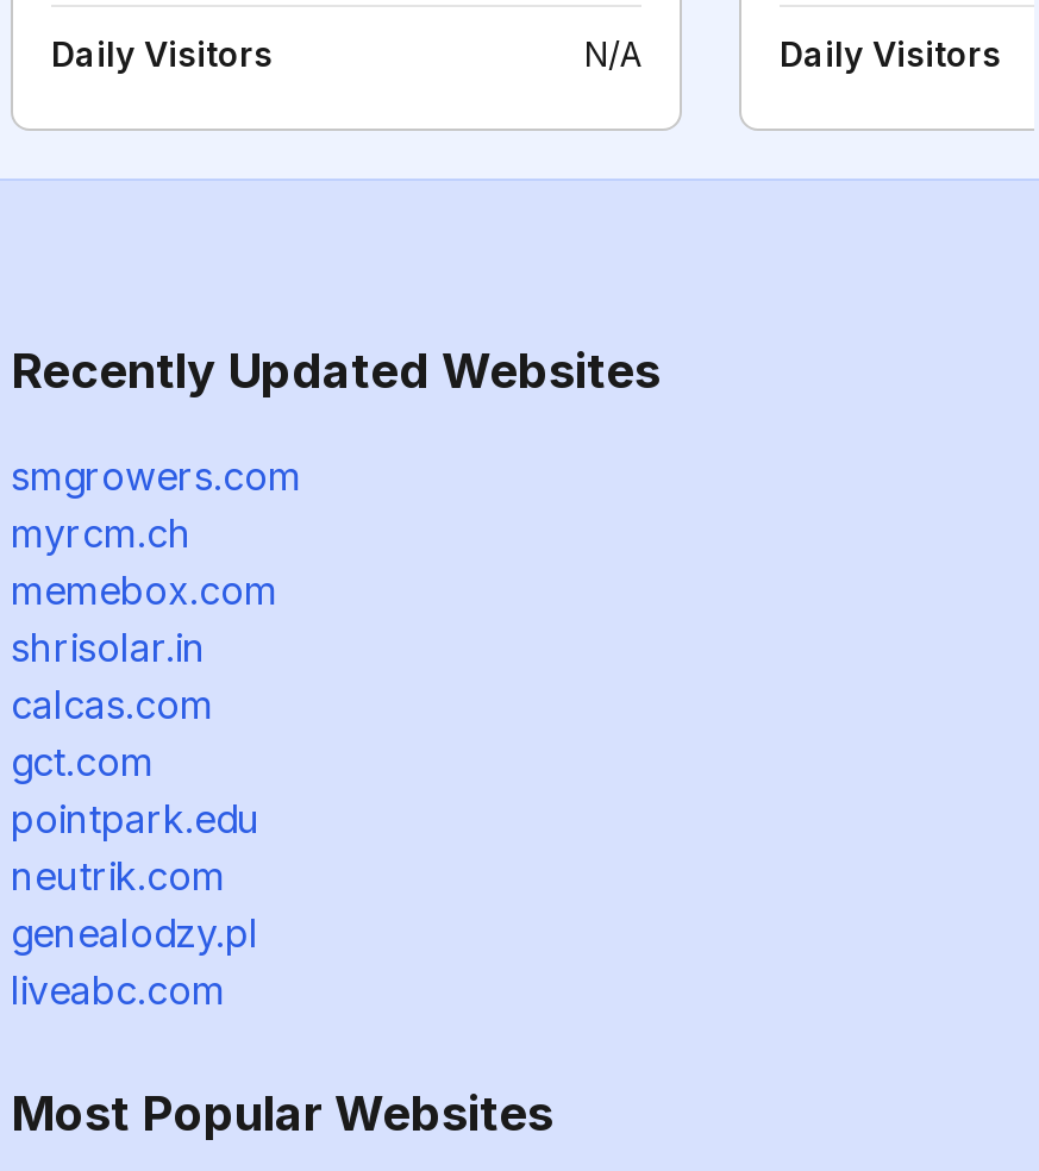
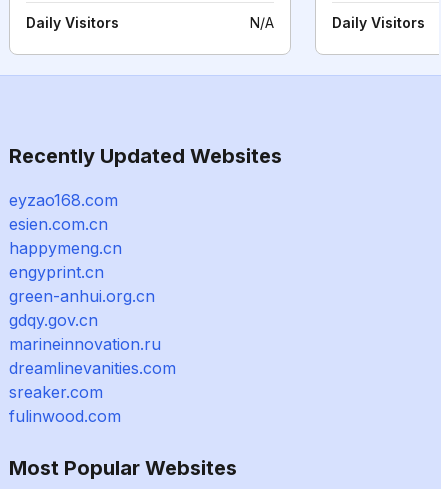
- smgrowers.com
- myrcm.ch
- memebox.com
- shrisolar.in
- calcas.com
- gct.com
- pointpark.edu
- neutrik.com
- genealodzy.pl
- liveabc.com
+ eyzao168.com
+ esien.com.cn
+ happymeng.cn
+ engyprint.cn
+ green-anhui.org.cn
+ gdqy.gov.cn
+ marineinnovation.ru
+ dreamlinevanities.com
+ sreaker.com
+ fulinwood.com
